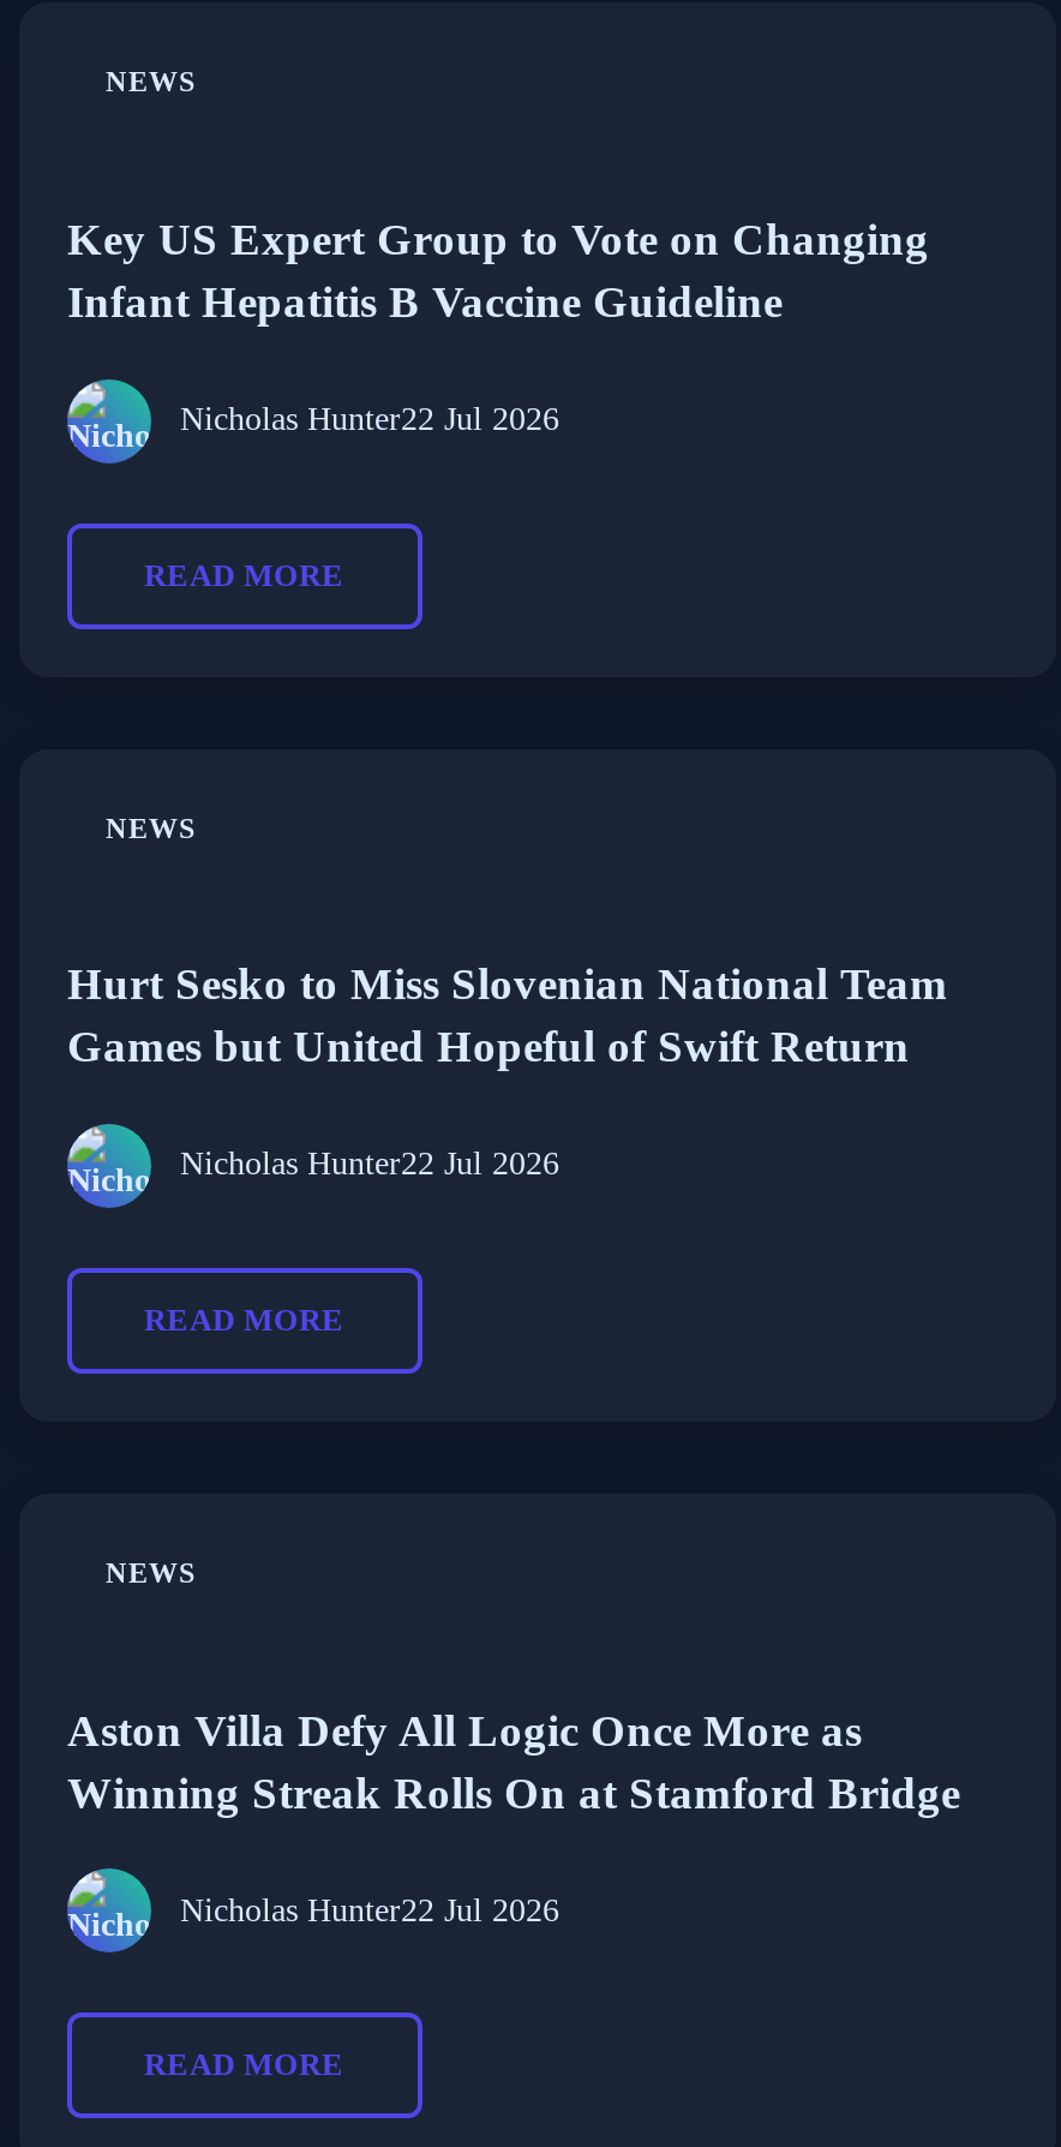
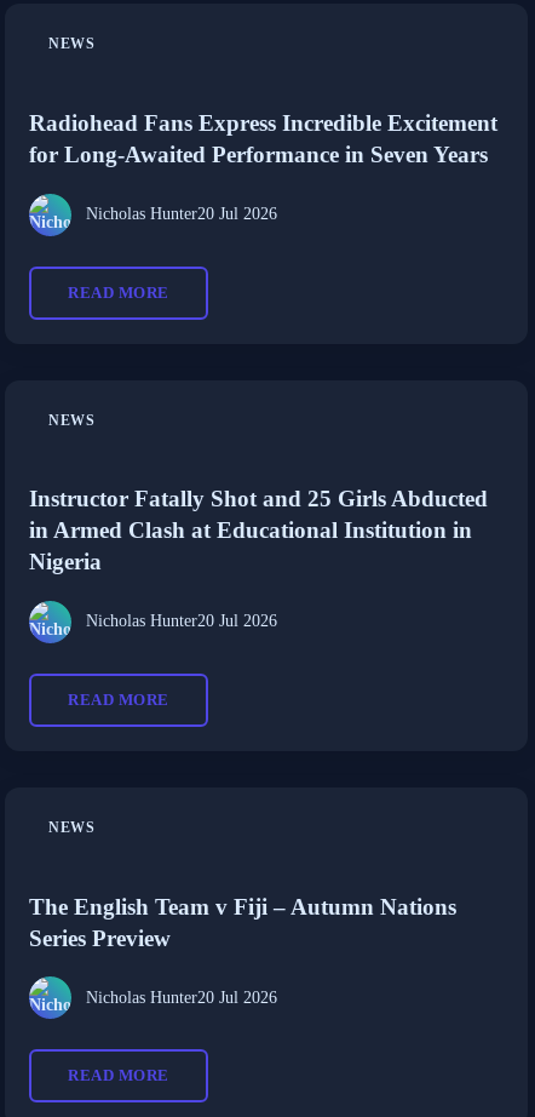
- Key US Expert Group to Vote on Changing
- Infant Hepatitis B Vaccine Guideline
+ Radiohead Fans Express Incredible Excitement
+ for Long-Awaited Performance in Seven Years

- Nicholas Hunter22 Jul 2026
+ Nicholas Hunter20 Jul 2026

- Hurt Sesko to Miss Slovenian National Team
- Games but United Hopeful of Swift Return
+ Instructor Fatally Shot and 25 Girls Abducted
+ in Armed Clash at Educational Institution in
+ Nigeria

- Nicholas Hunter22 Jul 2026
+ Nicholas Hunter20 Jul 2026

- Aston Villa Defy All Logic Once More as
- Winning Streak Rolls On at Stamford Bridge
+ The English Team v Fiji – Autumn Nations
+ Series Preview

- Nicholas Hunter22 Jul 2026
+ Nicholas Hunter20 Jul 2026
